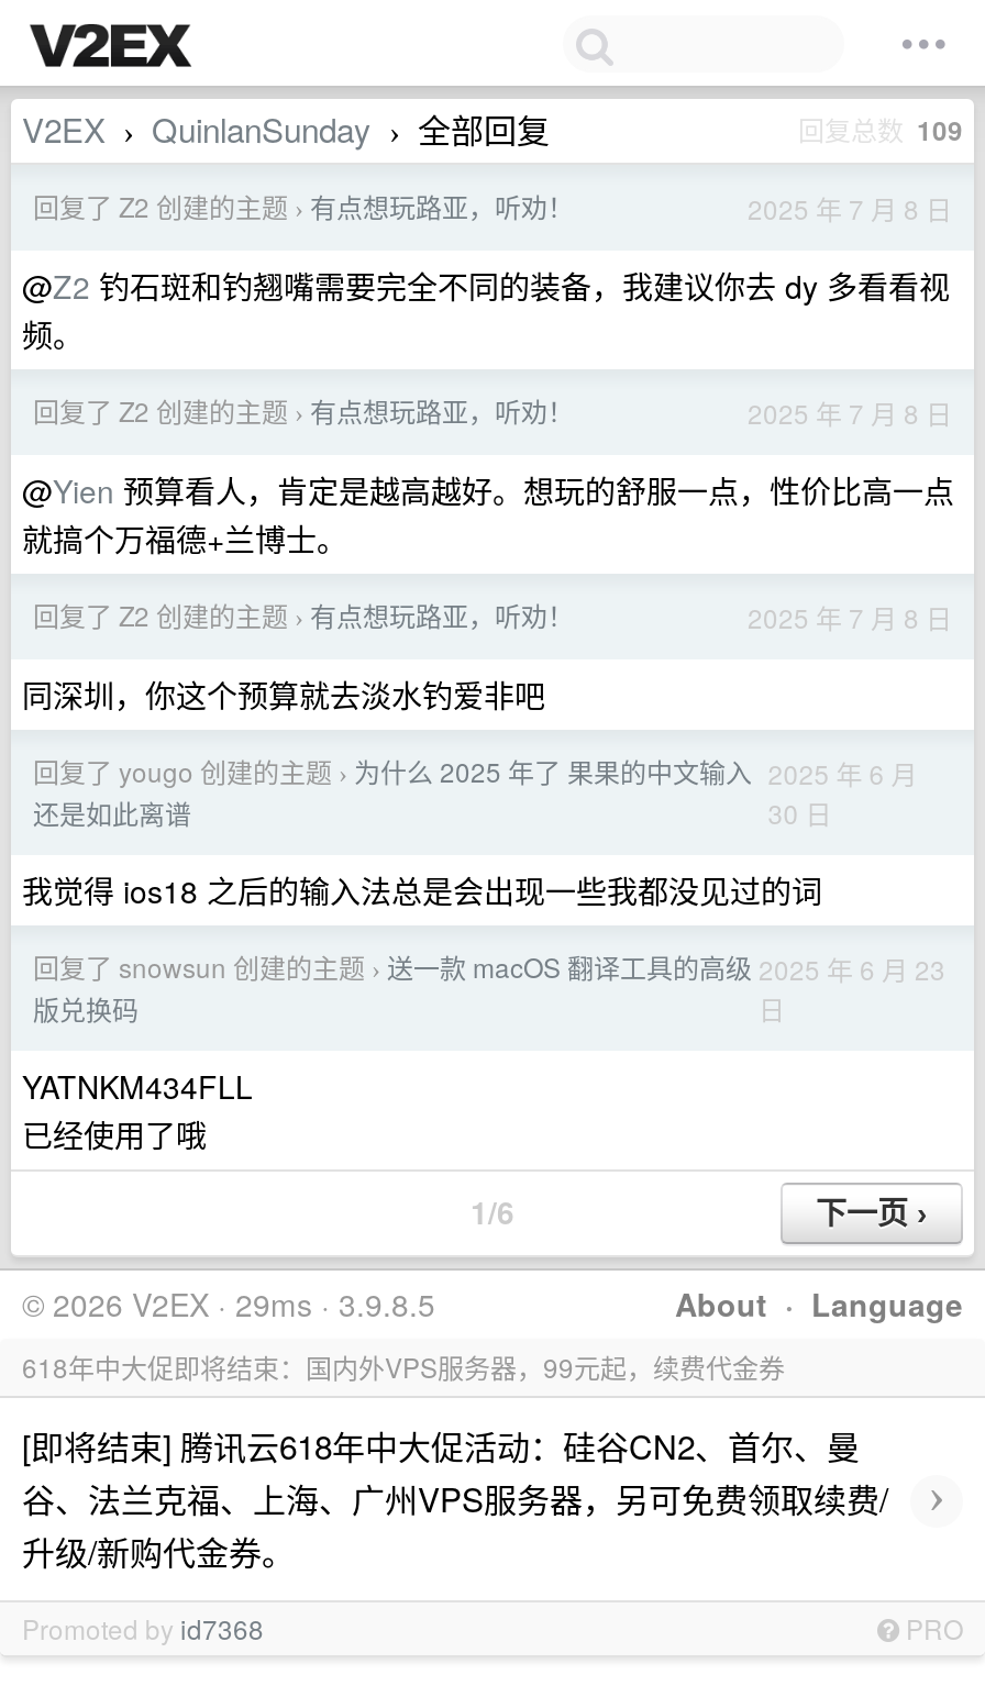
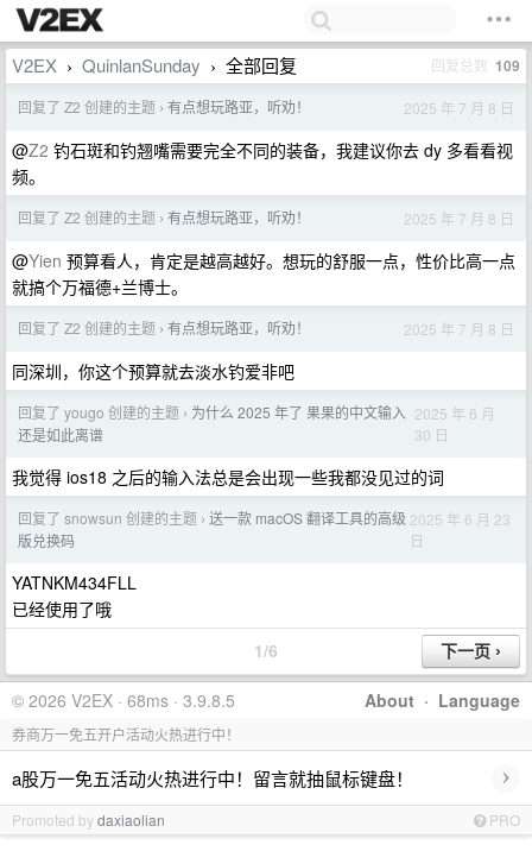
- © 2026 V2EX · 29ms · 3.9.8.5
+ © 2026 V2EX · 68ms · 3.9.8.5

- 618年中大促即将结束：国内外VPS服务器，99元起，续费代金券
+ 券商万一免五开户活动火热进行中！

- [即将结束] 腾讯云618年中大促活动：硅谷CN2、首尔、曼
- 谷、法兰克福、上海、广州VPS服务器，另可免费领取续费/
- 升级/新购代金券。
+ a股万一免五活动火热进行中！留言就抽鼠标键盘！

- Promoted by id7368
+ Promoted by daxiaolian
